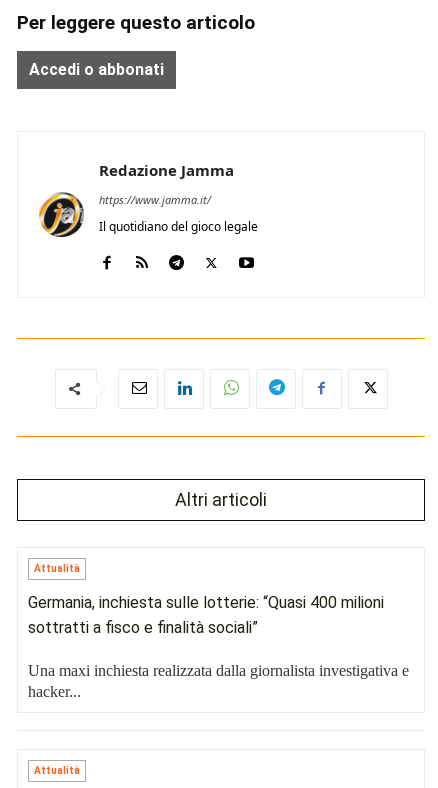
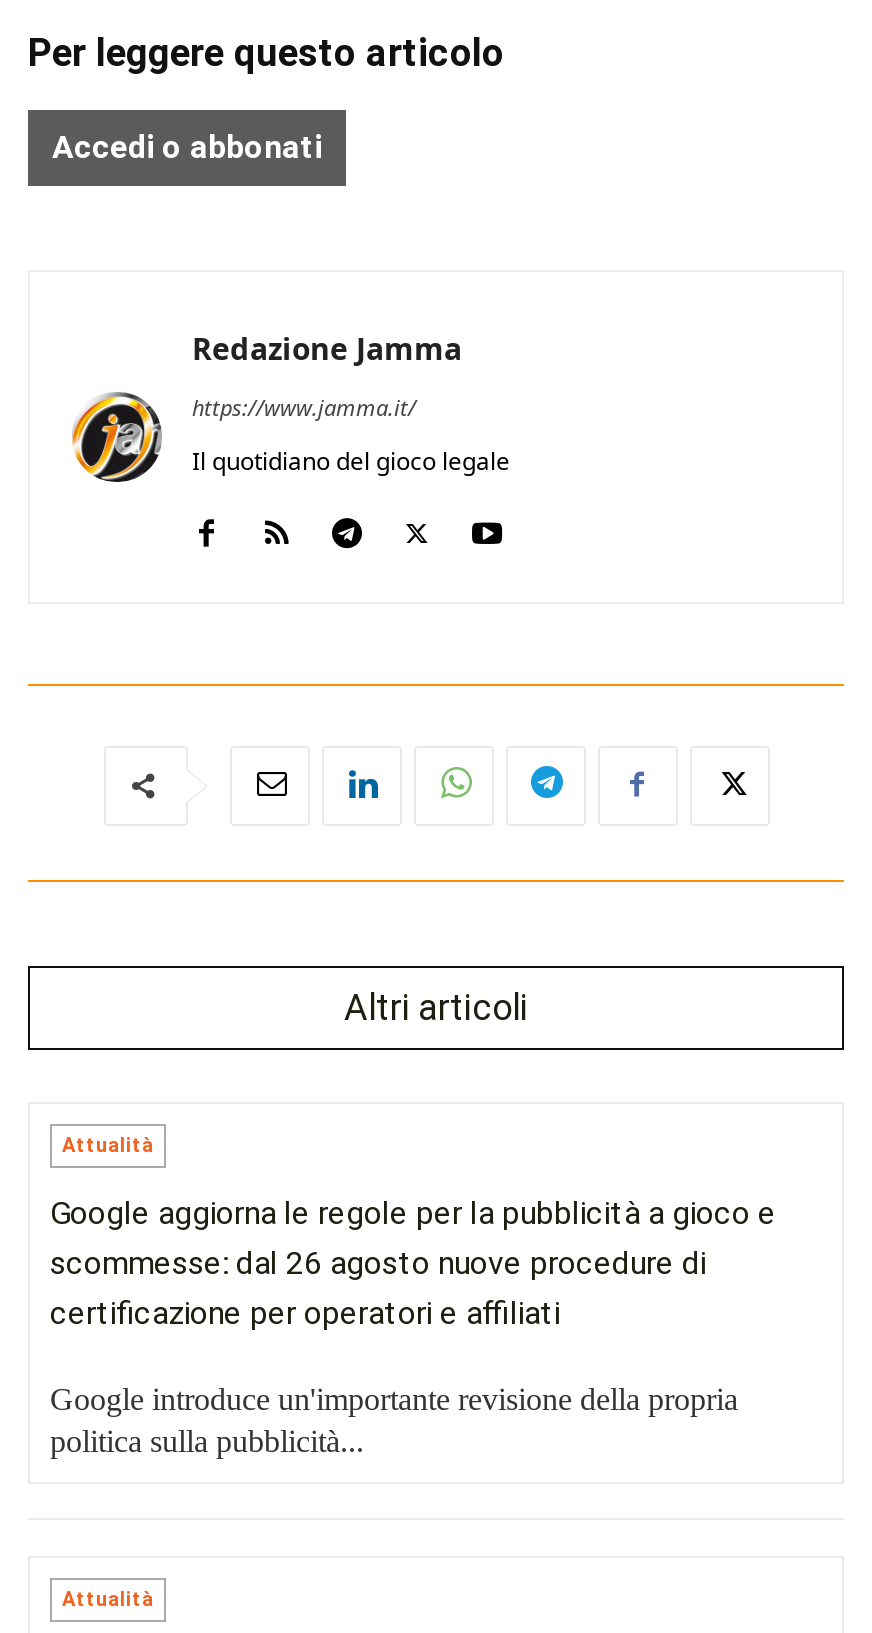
- Germania, inchiesta sulle lotterie: “Quasi 400 milioni
- sottratti a fisco e finalità sociali”
+ Google aggiorna le regole per la pubblicità a gioco e
+ scommesse: dal 26 agosto nuove procedure di
+ certificazione per operatori e affiliati

- Una maxi inchiesta realizzata dalla giornalista investigativa e
- hacker...
+ Google introduce un'importante revisione della propria
+ politica sulla pubblicità...
